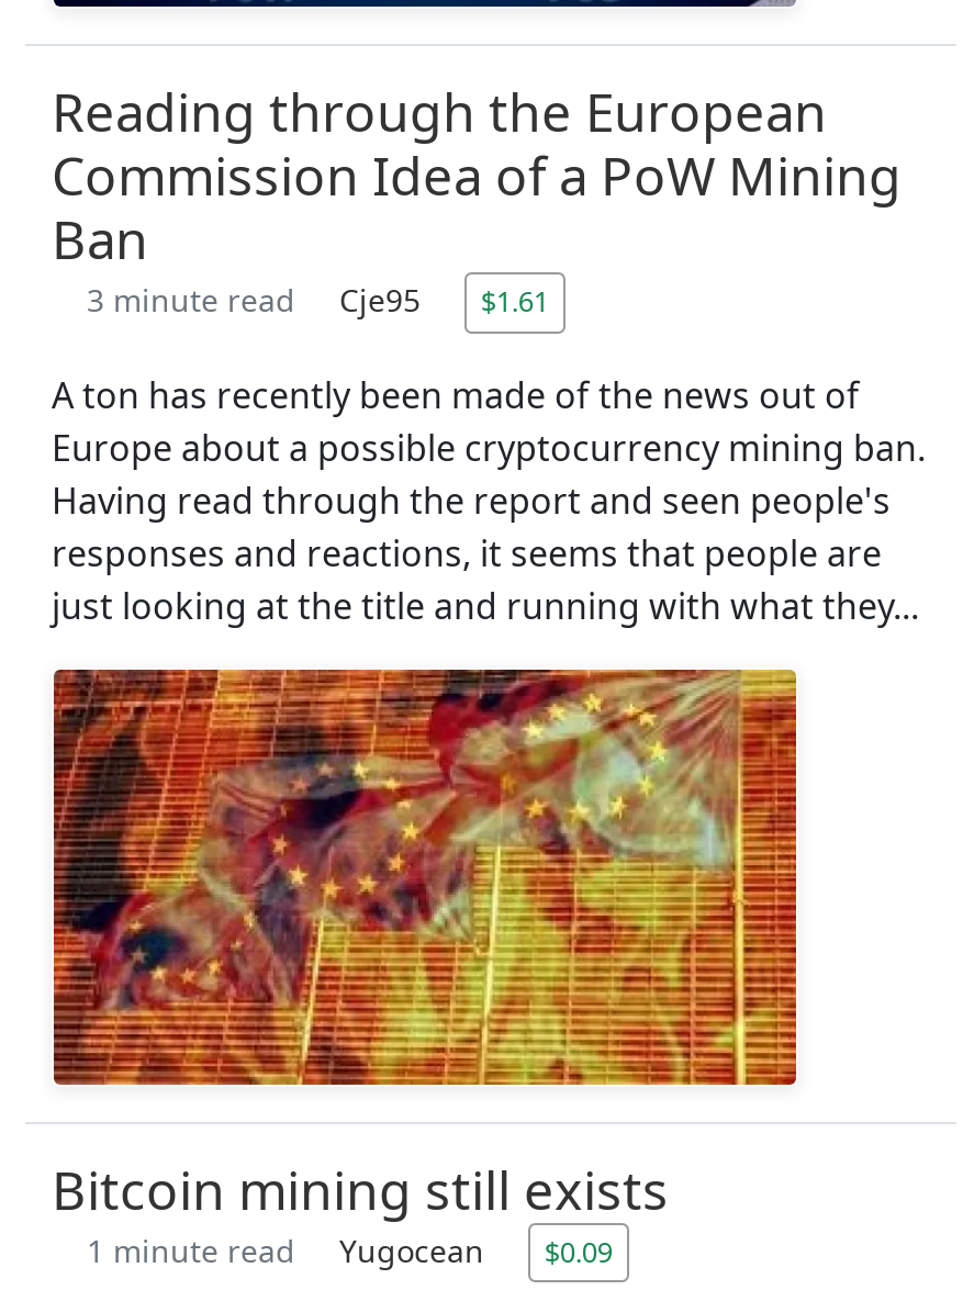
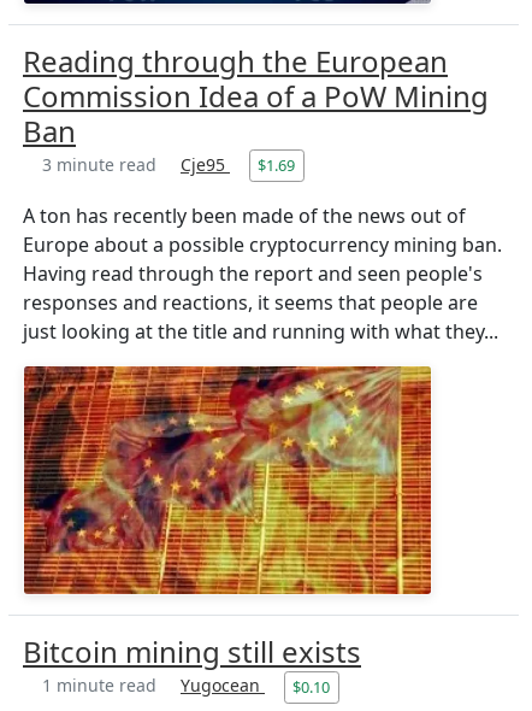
- 3 minute read Cje95 $1.61
+ 3 minute read Cje95 $1.69

- 1 minute read Yugocean $0.09
+ 1 minute read Yugocean $0.10
